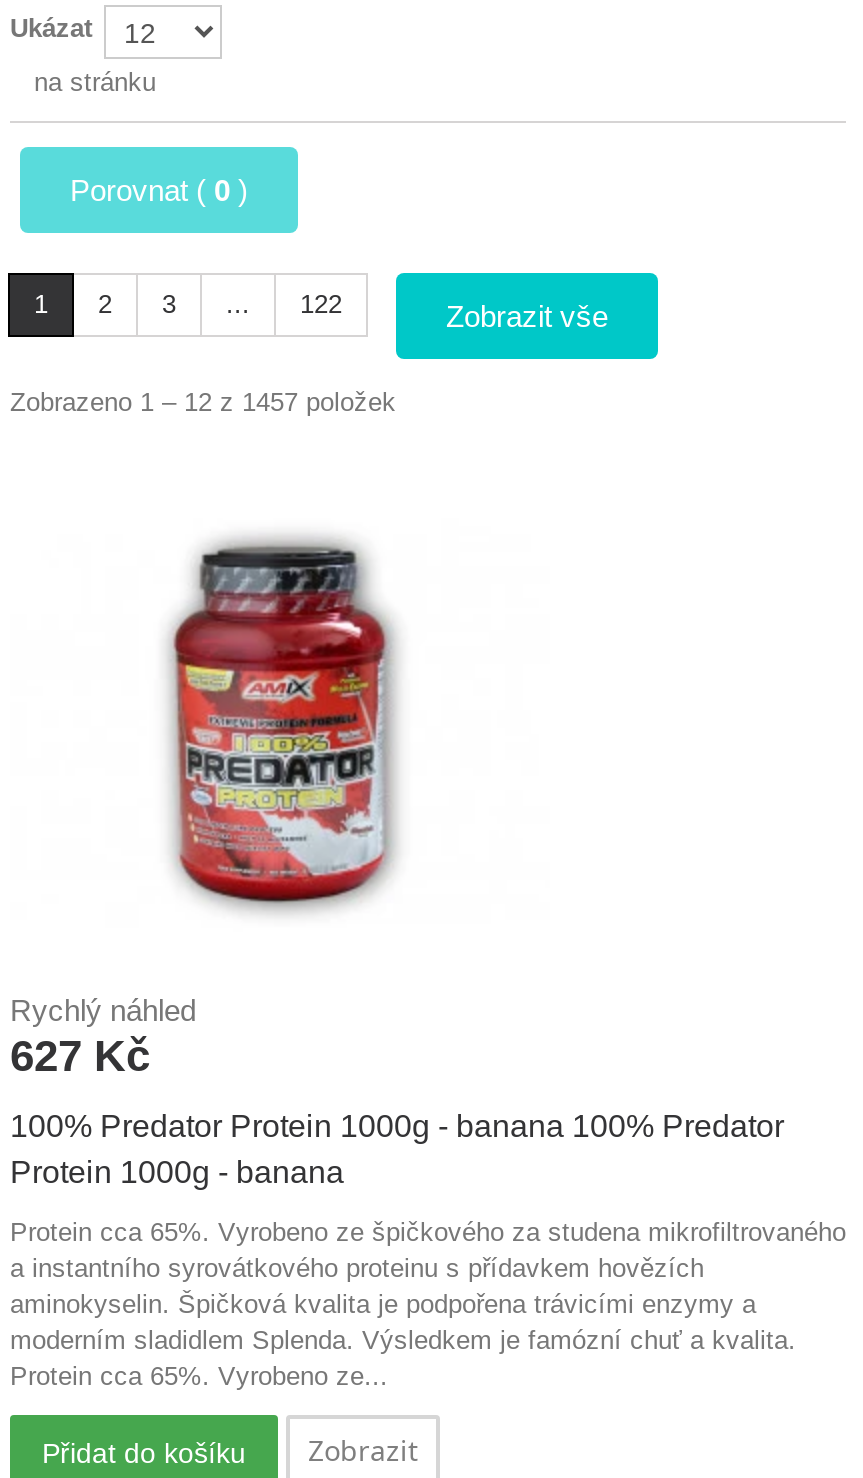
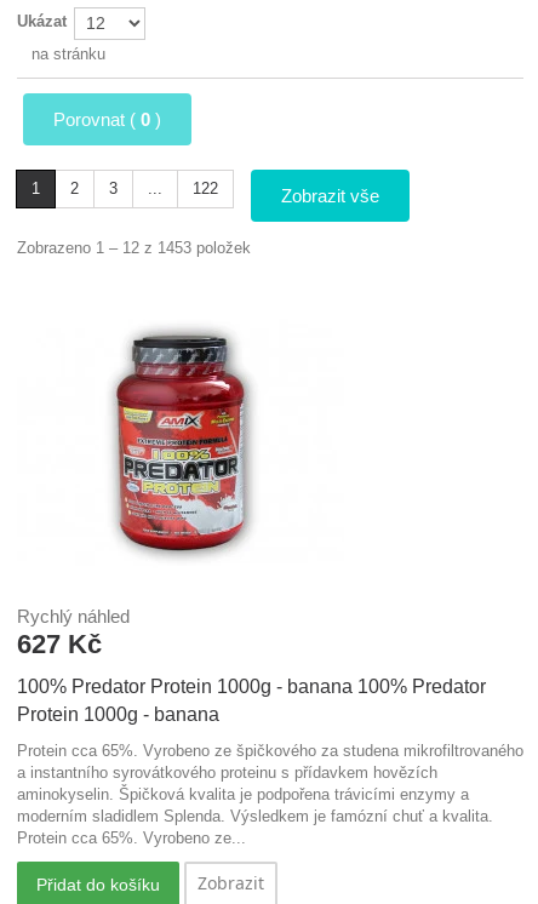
- Zobrazeno 1 – 12 z 1457 položek
+ Zobrazeno 1 – 12 z 1453 položek
